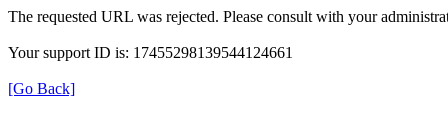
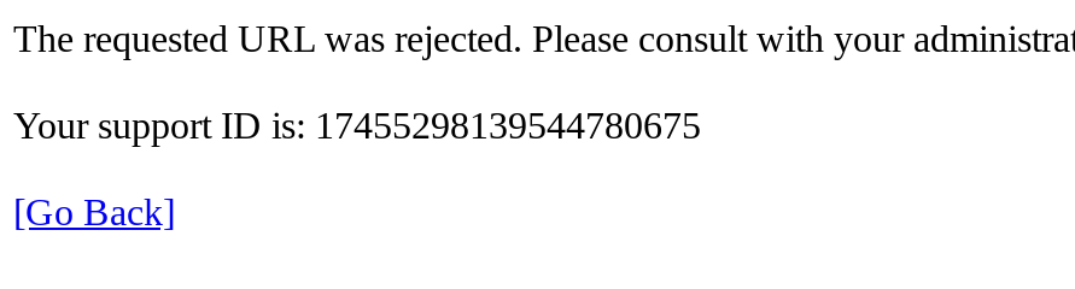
- Your support ID is: 17455298139544124661
+ Your support ID is: 17455298139544780675
